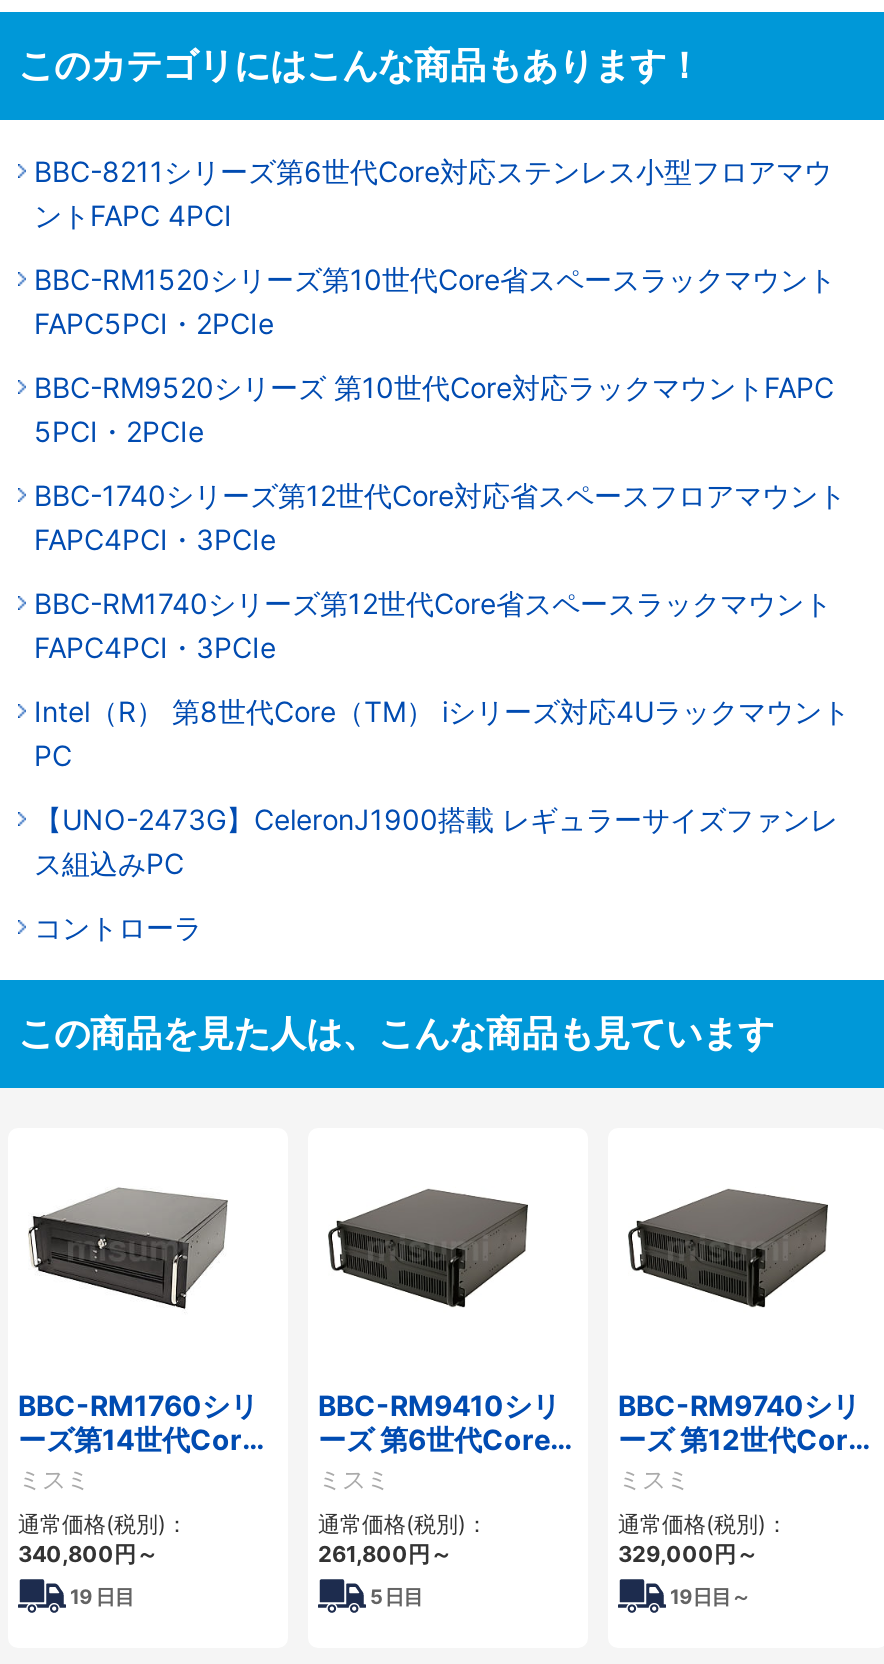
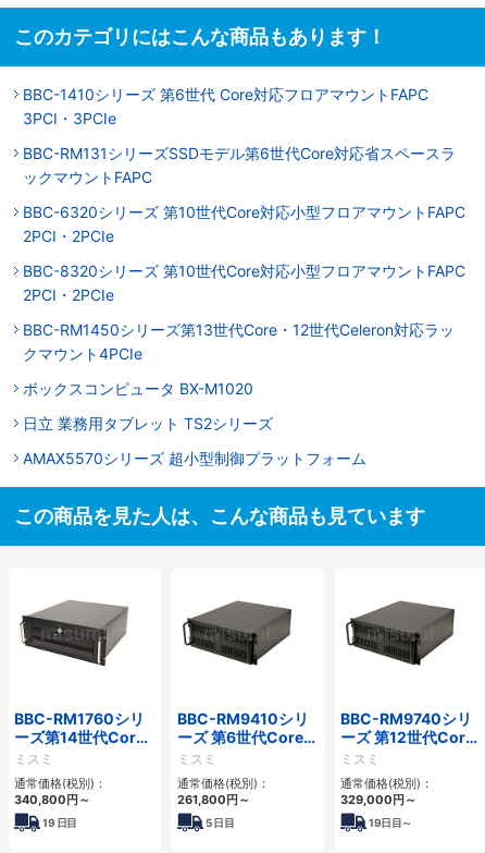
- BBC-8211シリーズ第6世代Core対応ステンレス小型フロアマウ
- ントFAPC 4PCI
+ BBC-1410シリーズ 第6世代 Core対応フロアマウントFAPC
+ 3PCI・3PCIe

- BBC-RM1520シリーズ第10世代Core省スペースラックマウント
- FAPC5PCI・2PCIe
+ BBC-RM131シリーズSSDモデル第6世代Core対応省スペースラ
+ ックマウントFAPC

- BBC-RM9520シリーズ 第10世代Core対応ラックマウントFAPC
- 5PCI・2PCIe
+ BBC-6320シリーズ 第10世代Core対応小型フロアマウントFAPC
+ 2PCI・2PCIe

- BBC-1740シリーズ第12世代Core対応省スペースフロアマウント
- FAPC4PCI・3PCIe
+ BBC-8320シリーズ 第10世代Core対応小型フロアマウントFAPC
+ 2PCI・2PCIe

- BBC-RM1740シリーズ第12世代Core省スペースラックマウント
- FAPC4PCI・3PCIe
+ BBC-RM1450シリーズ第13世代Core・12世代Celeron対応ラッ
+ クマウント4PCIe

- Intel（R） 第8世代Core（TM） iシリーズ対応4Uラックマウント
- PC
+ ボックスコンピュータ BX-M1020

- 【UNO-2473G】CeleronJ1900搭載 レギュラーサイズファンレ
- ス組込みPC
+ 日立 業務用タブレット TS2シリーズ

- コントローラ
+ AMAX5570シリーズ 超小型制御プラットフォーム
